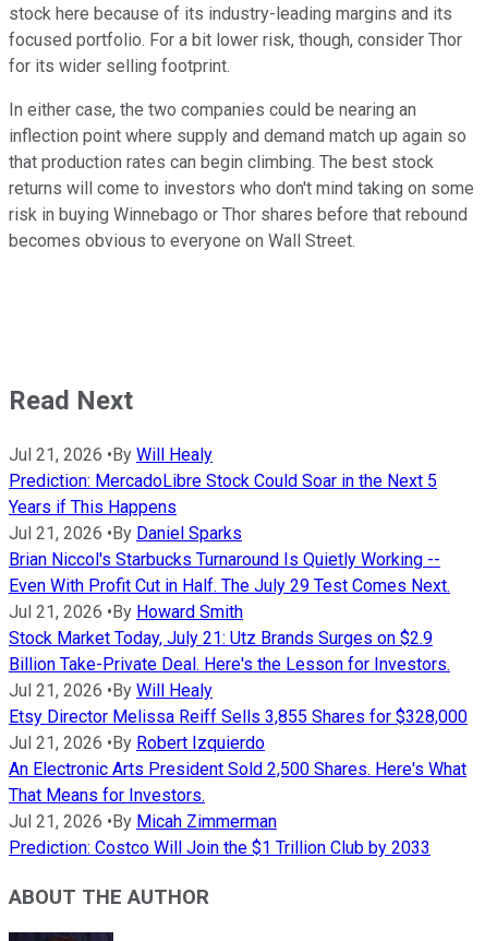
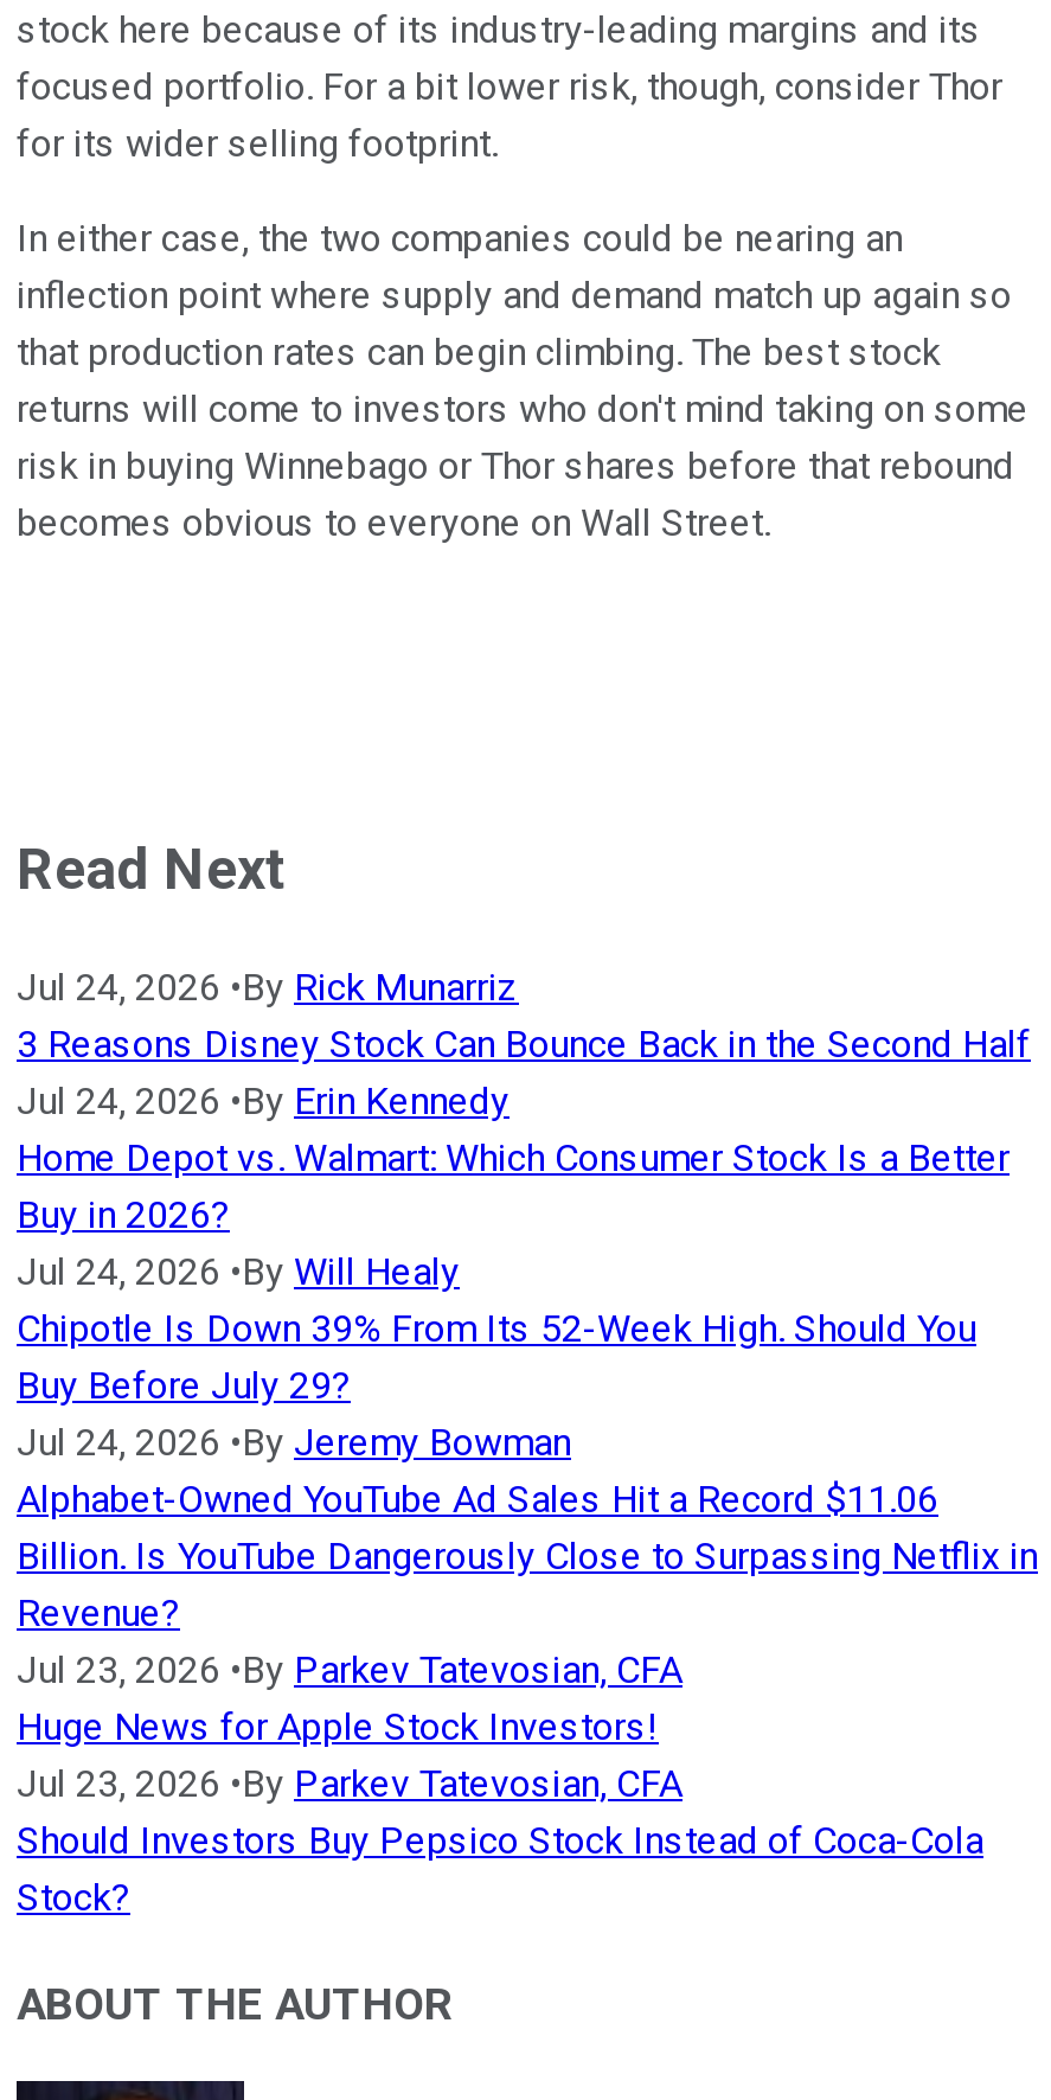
- Jul 21, 2026 • By Will Healy
- Prediction: MercadoLibre Stock Could Soar in the Next 5
- Years if This Happens
- Jul 21, 2026 • By Daniel Sparks
- Brian Niccol's Starbucks Turnaround Is Quietly Working --
- Even With Profit Cut in Half. The July 29 Test Comes Next.
- Jul 21, 2026 • By Howard Smith
- Stock Market Today, July 21: Utz Brands Surges on $2.9
- Billion Take-Private Deal. Here's the Lesson for Investors.
- Jul 21, 2026 • By Will Healy
- Etsy Director Melissa Reiff Sells 3,855 Shares for $328,000
- Jul 21, 2026 • By Robert Izquierdo
- An Electronic Arts President Sold 2,500 Shares. Here's What
- That Means for Investors.
- Jul 21, 2026 • By Micah Zimmerman
- Prediction: Costco Will Join the $1 Trillion Club by 2033
+ Jul 24, 2026 • By Rick Munarriz
+ 3 Reasons Disney Stock Can Bounce Back in the Second Half
+ Jul 24, 2026 • By Erin Kennedy
+ Home Depot vs. Walmart: Which Consumer Stock Is a Better
+ Buy in 2026?
+ Jul 24, 2026 • By Will Healy
+ Chipotle Is Down 39% From Its 52-Week High. Should You
+ Buy Before July 29?
+ Jul 24, 2026 • By Jeremy Bowman
+ Alphabet-Owned YouTube Ad Sales Hit a Record $11.06
+ Billion. Is YouTube Dangerously Close to Surpassing Netflix in
+ Revenue?
+ Jul 23, 2026 • By Parkev Tatevosian, CFA
+ Huge News for Apple Stock Investors!
+ Jul 23, 2026 • By Parkev Tatevosian, CFA
+ Should Investors Buy Pepsico Stock Instead of Coca-Cola
+ Stock?
